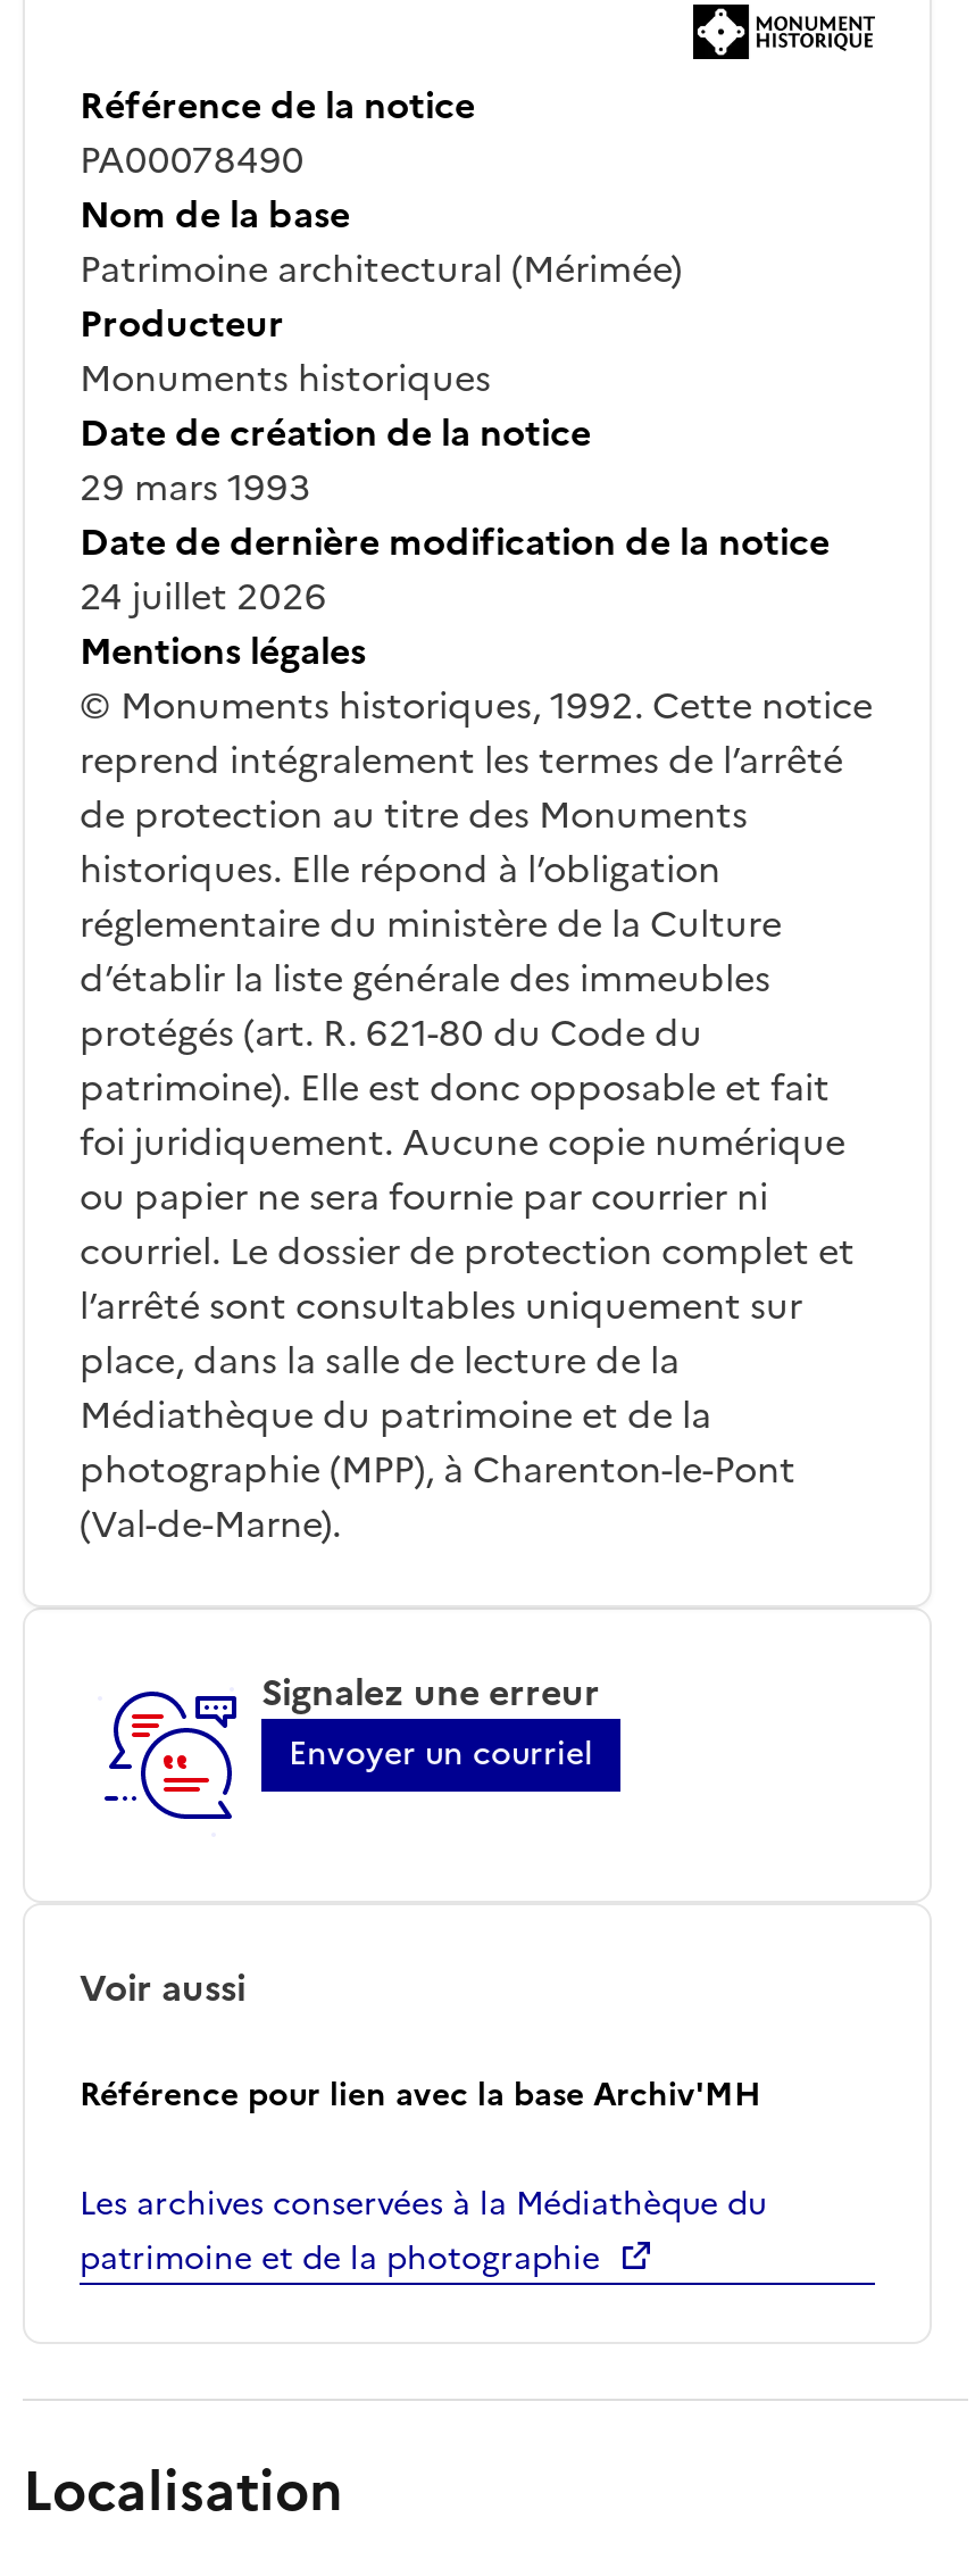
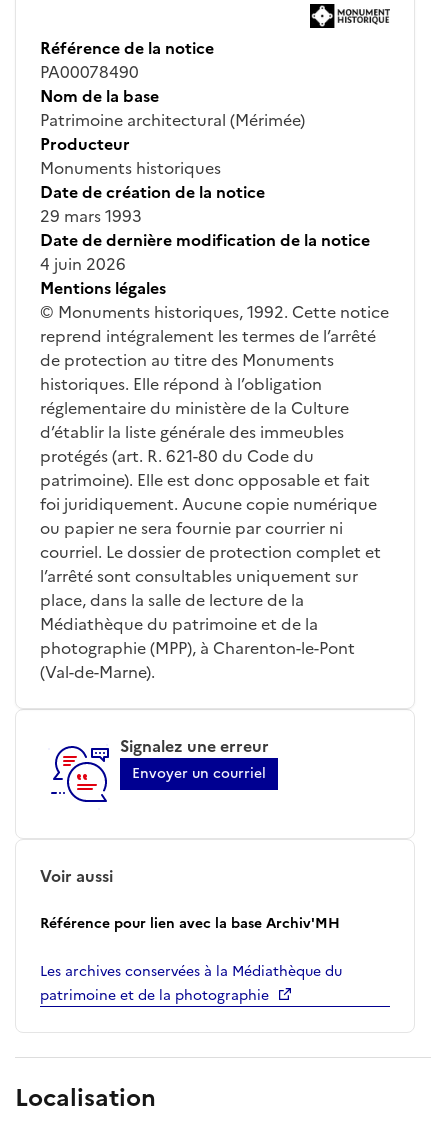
- 24 juillet 2026
+ 4 juin 2026
